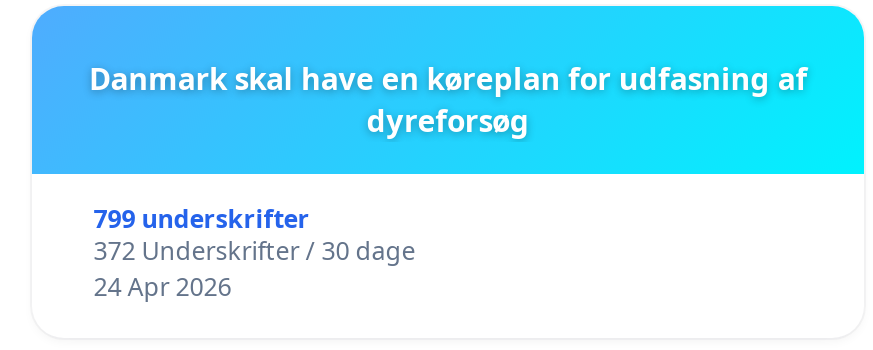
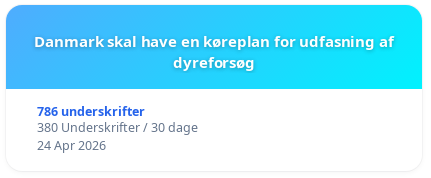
- 799 underskrifter
+ 786 underskrifter

- 372 Underskrifter / 30 dage
+ 380 Underskrifter / 30 dage
